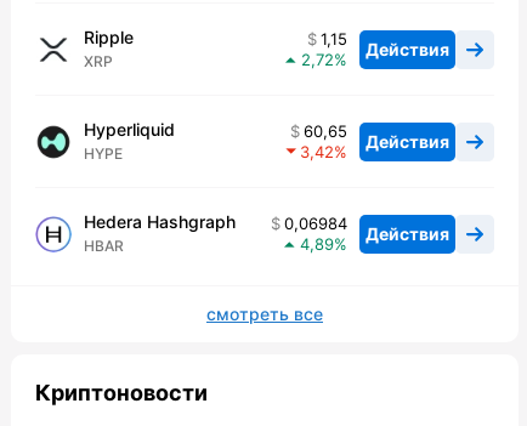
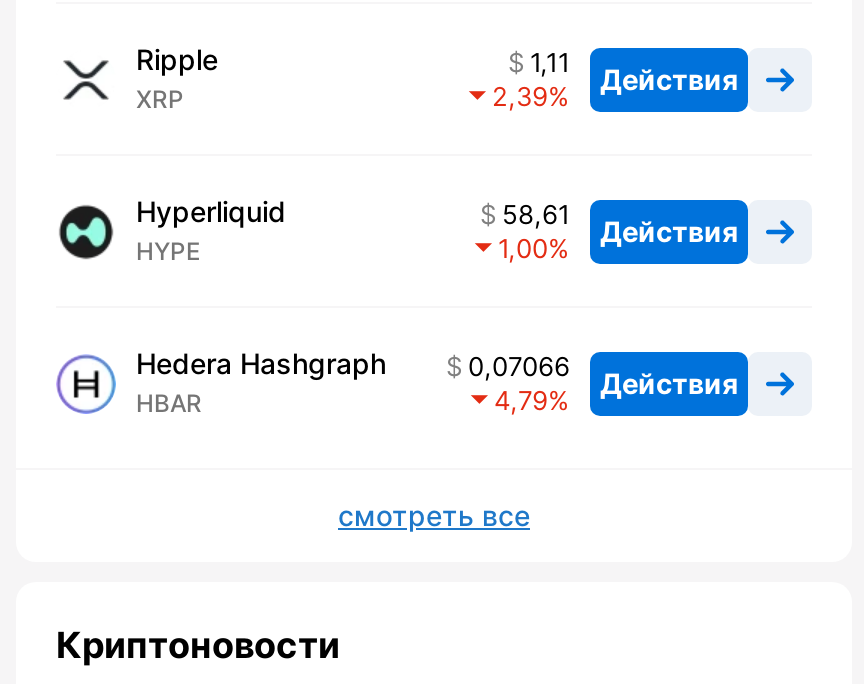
- 1,15 Действия
+ 1,11 Действия

- 2,72
+ 2,39

- 60,65 Действия
+ 58,61 Действия

- 3,42
+ 1,00

- 0,06984 Действия
+ 0,07066 Действия

- 4,89
+ 4,79
